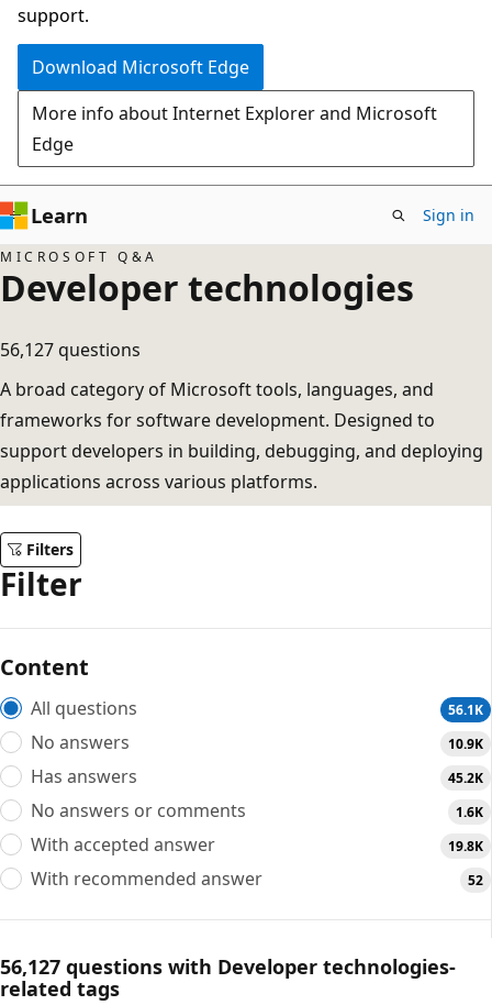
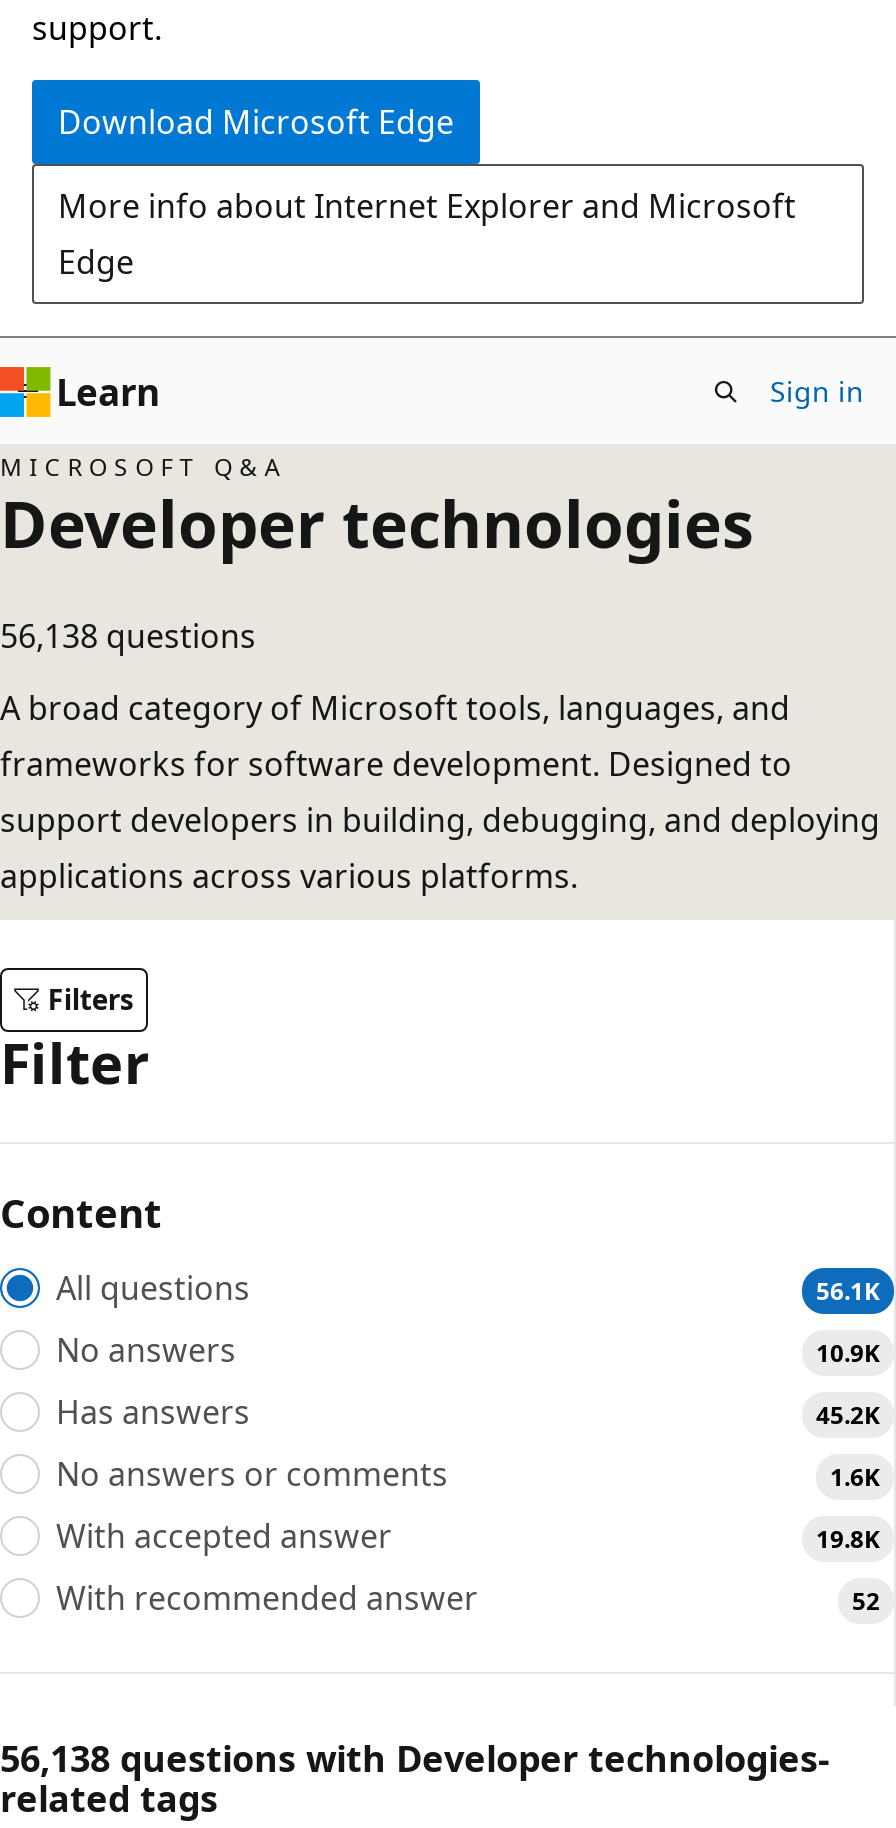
- 56,127 questions
+ 56,138 questions

- 56,127 questions with Developer technologies-
+ 56,138 questions with Developer technologies-
